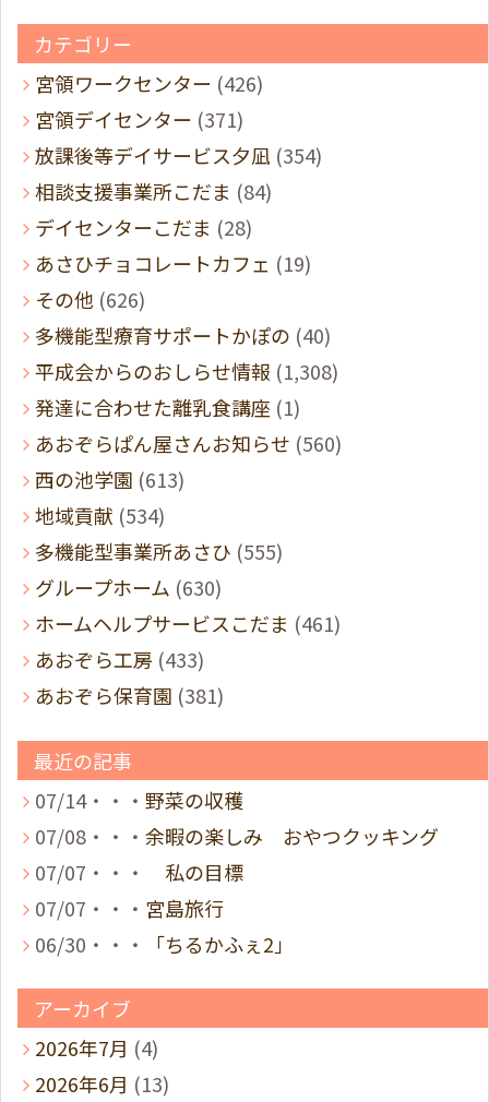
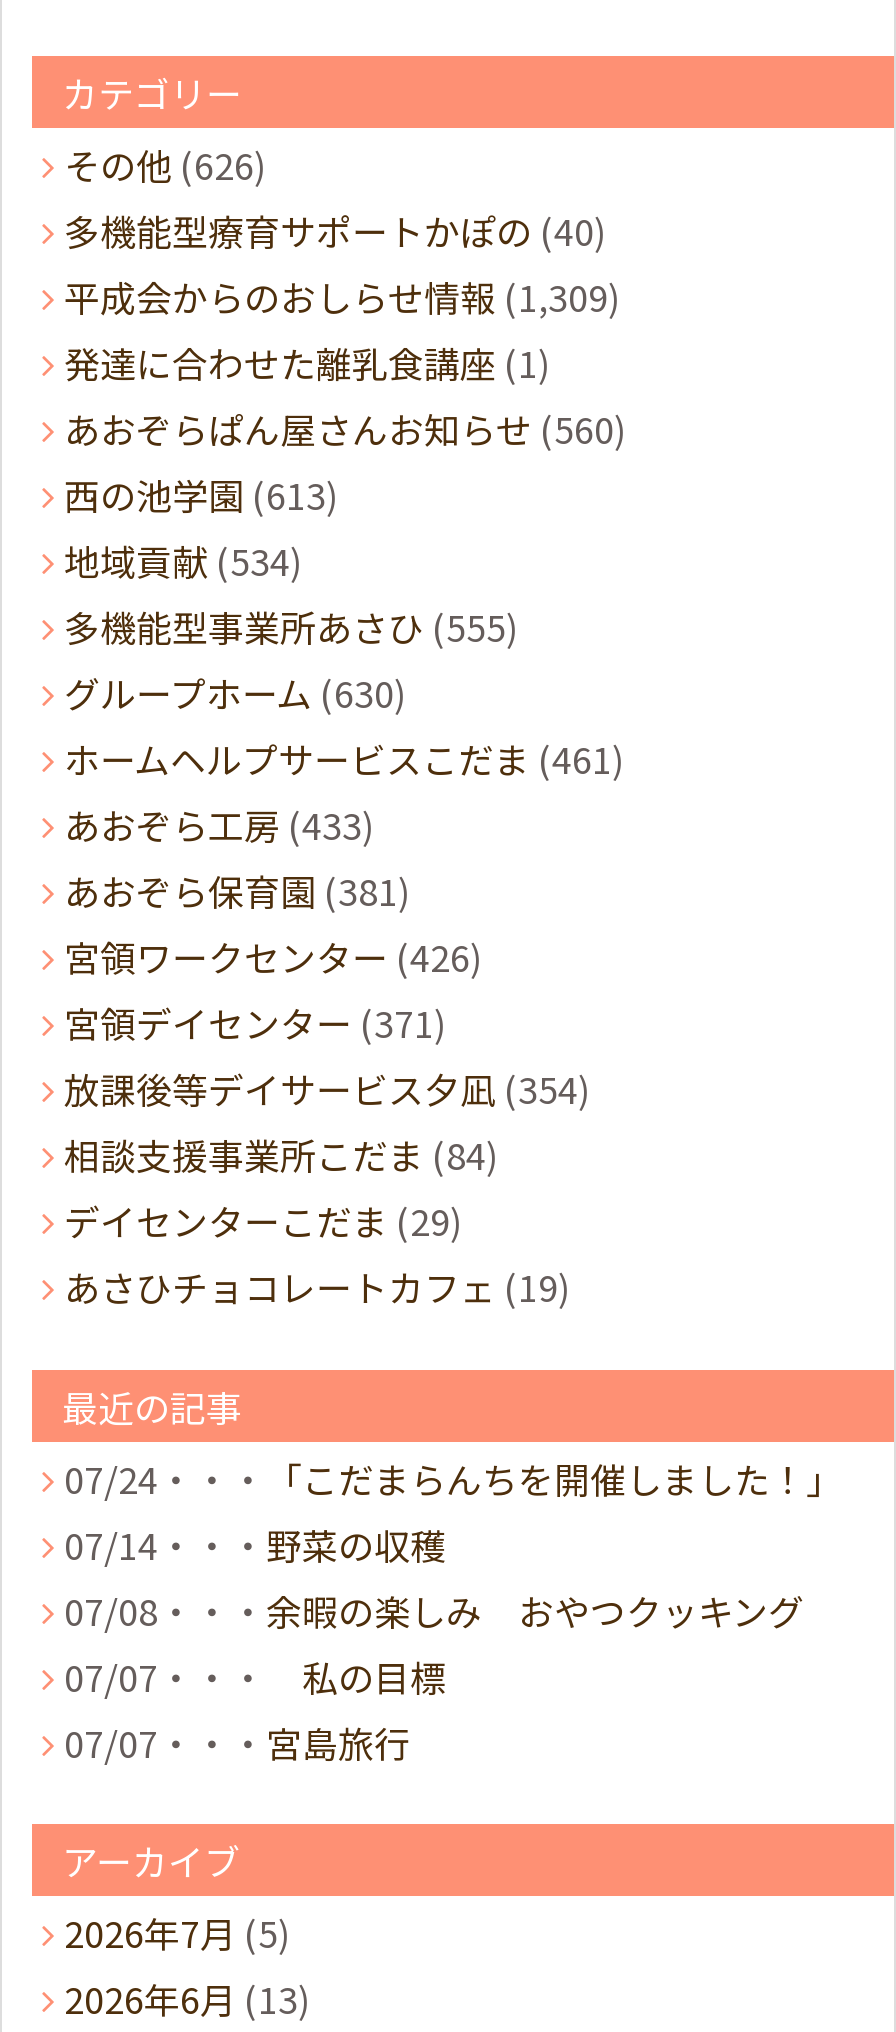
moved down: 宮領ワークセンター(426) | 宮領デイセンター(371) | 放課後等デイサービス夕凪(354) | 相談支援事業所こだま(84)

- デイセンターこだま(28)

moved down: あさひチョコレートカフェ(19)

moved up: その他(626) | 多機能型療育サポートかぽの(40)

- 平成会からのおしらせ情報(1,308)
+ 平成会からのおしらせ情報(1,309)

moved up: 発達に合わせた離乳食講座(1) | あおぞらぱん屋さんお知らせ(560) | 西の池学園(613) | ... | あおぞら工房(433) | あおぞら保育園(381)

+ デイセンターこだま(29)

+ 07/24・・・「こだまらんちを開催しました！」

moved down: 07/14・・・野菜の収穫 | 07/08・・・余暇の楽しみ おやつクッキング | 07/07・・・私の目標 | 07/07・・・宮島旅行

- 06/30・・・「ちるかふぇ2」

- 2026年7月(4)
+ 2026年7月(5)
